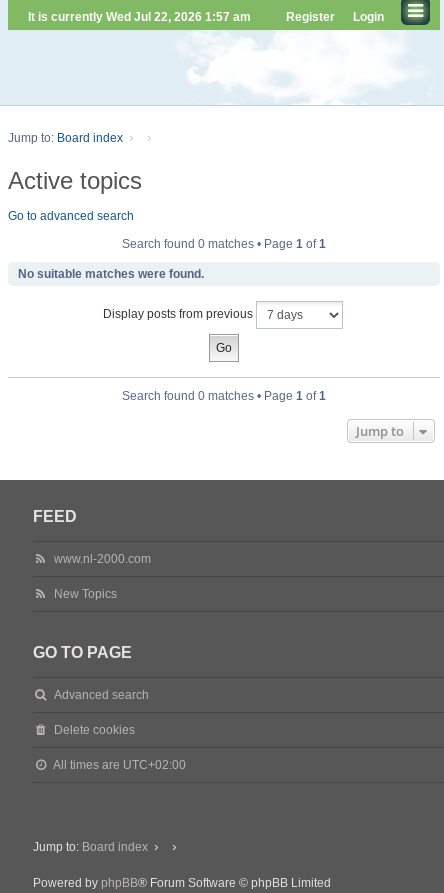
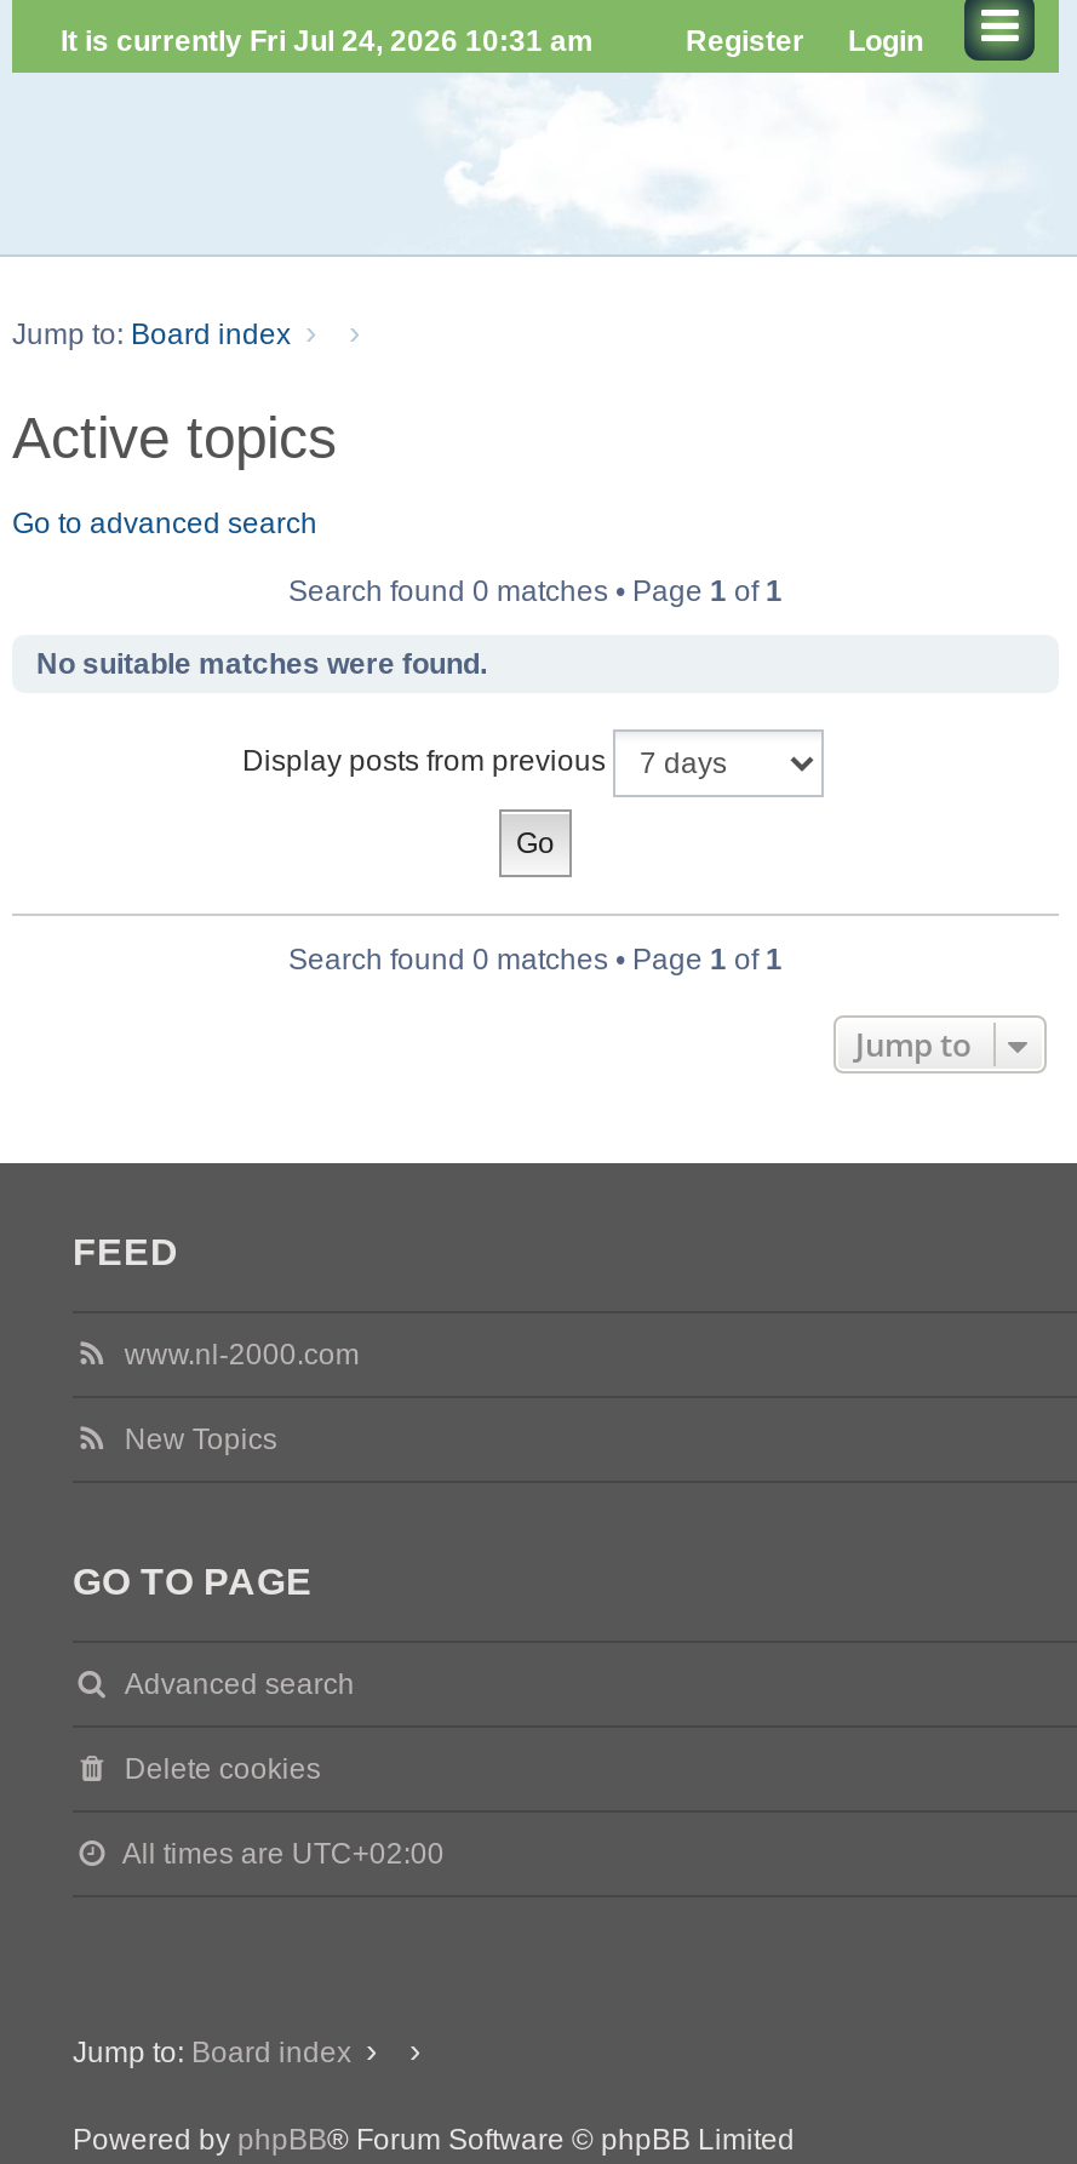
- It is currently Wed Jul 22, 2026 1:57 am
+ It is currently Fri Jul 24, 2026 10:31 am
